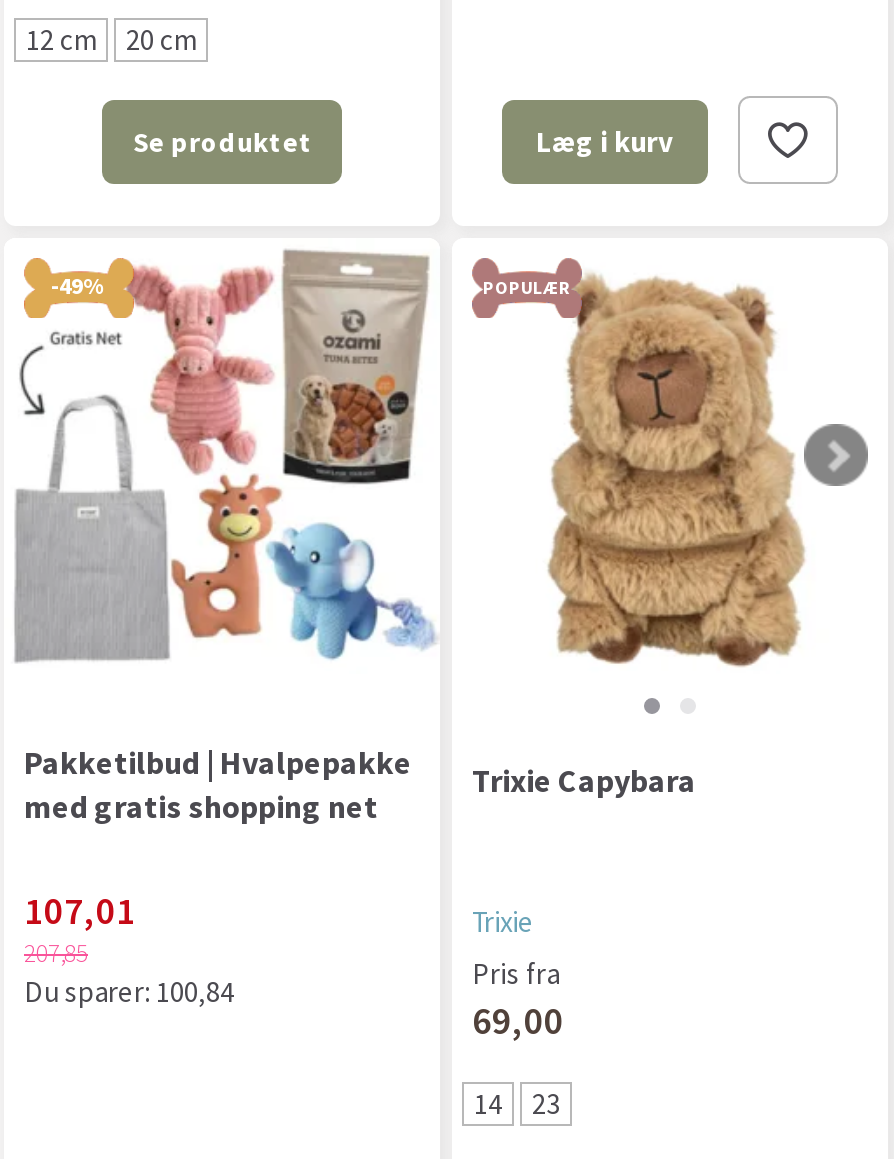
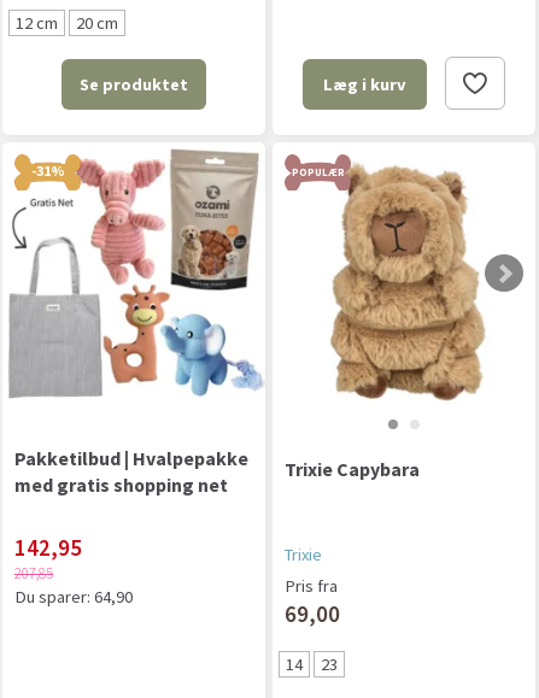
- -49%
+ -31%

- 107,01
+ 142,95

- Du sparer: 100,84
+ Du sparer: 64,90
